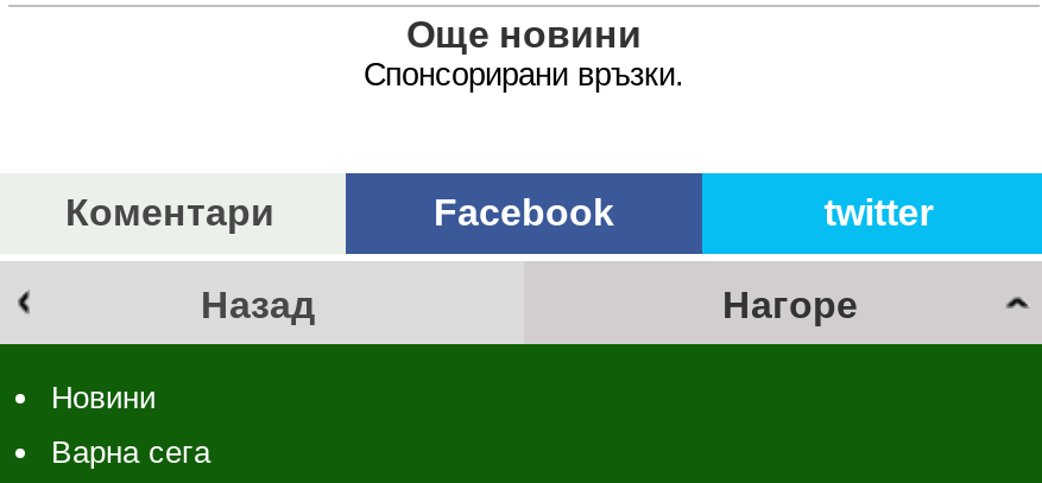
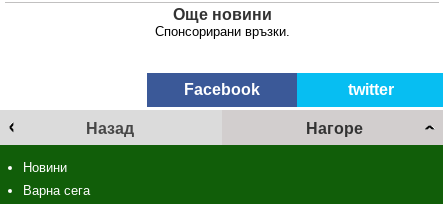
- Коментари
